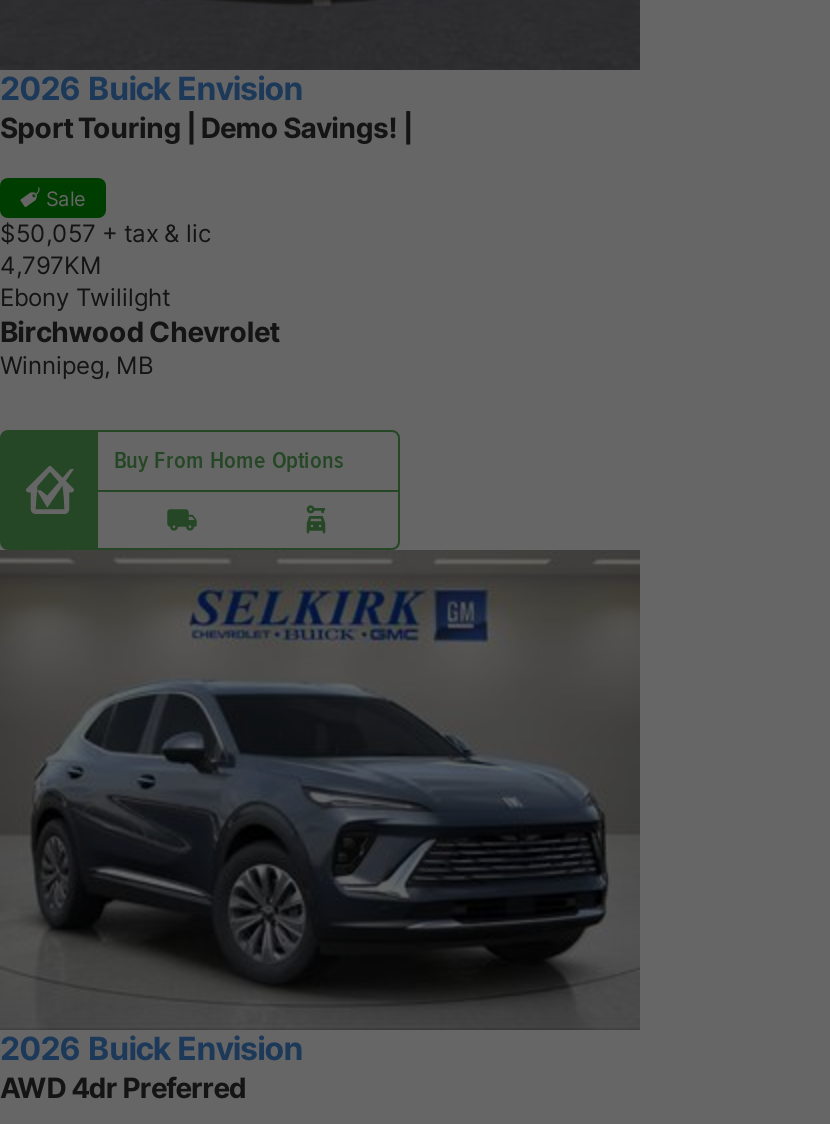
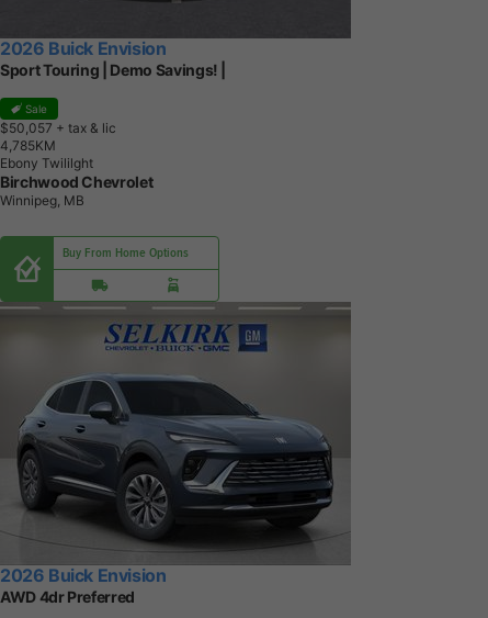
- 4,797KM
+ 4,785KM
